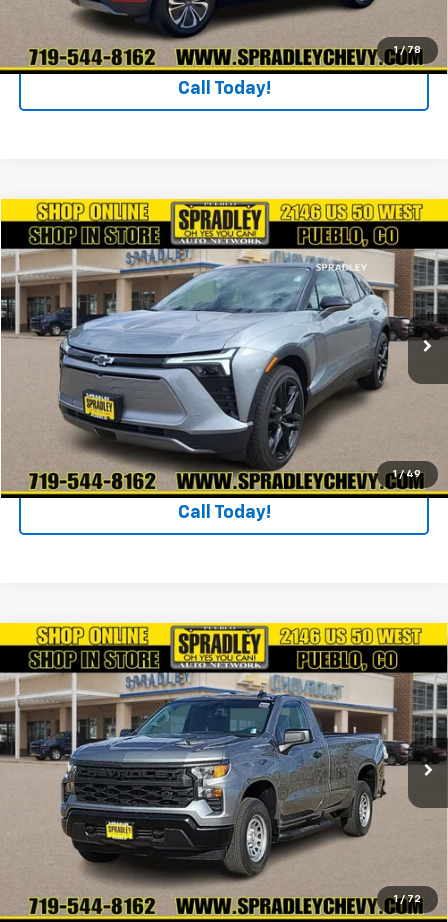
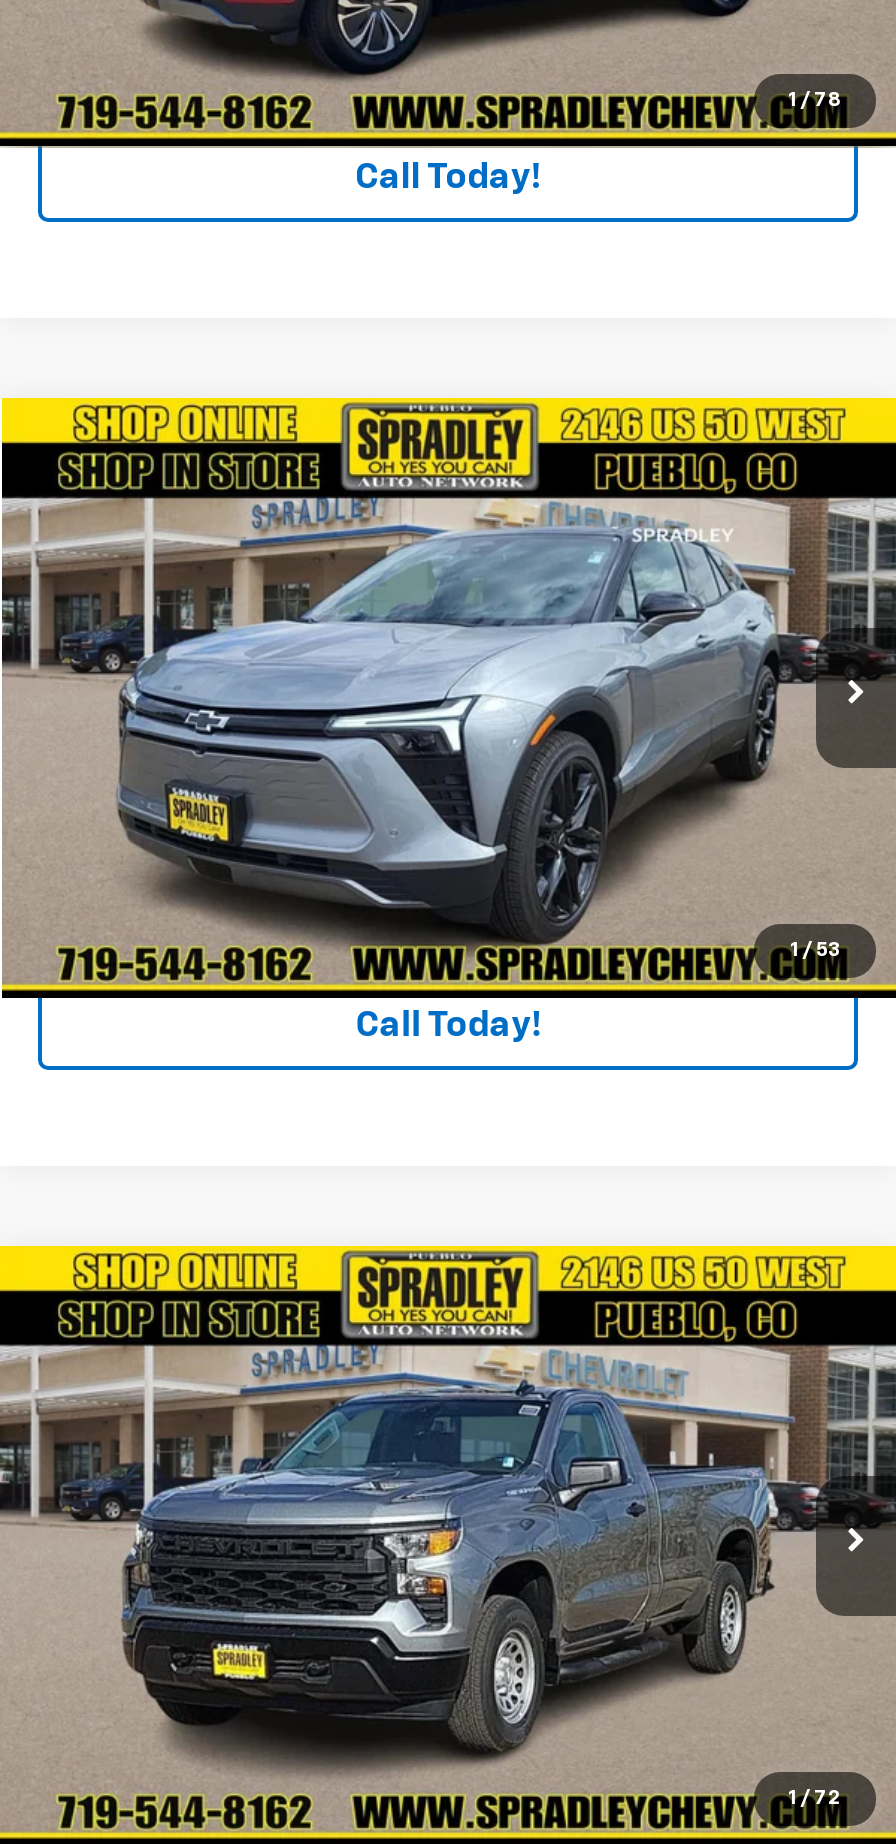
- 1 / 49
+ 1 / 53
